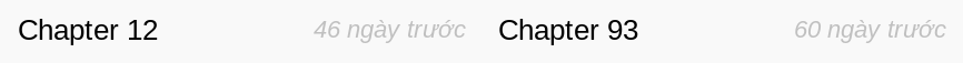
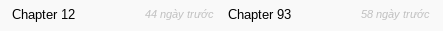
- 46 ngày trước Chapter 93
+ 44 ngày trước Chapter 93

- 60 ngày trước
+ 58 ngày trước
